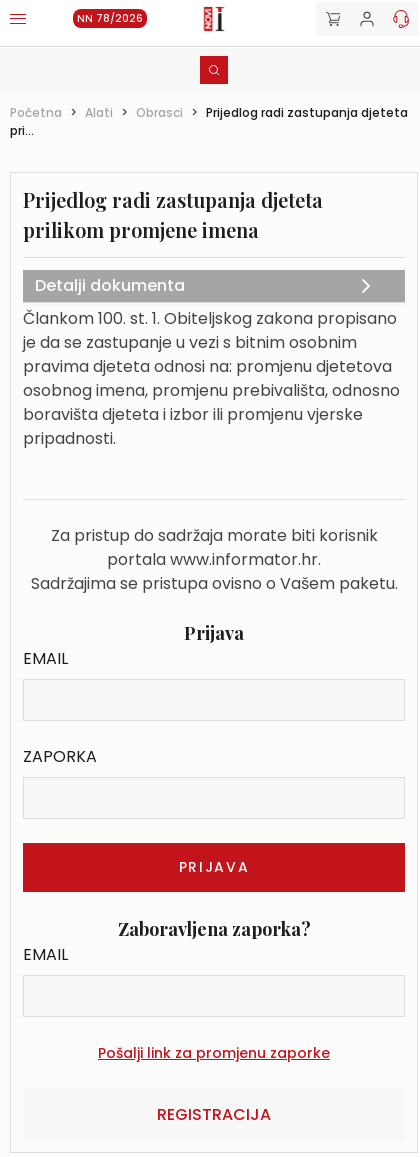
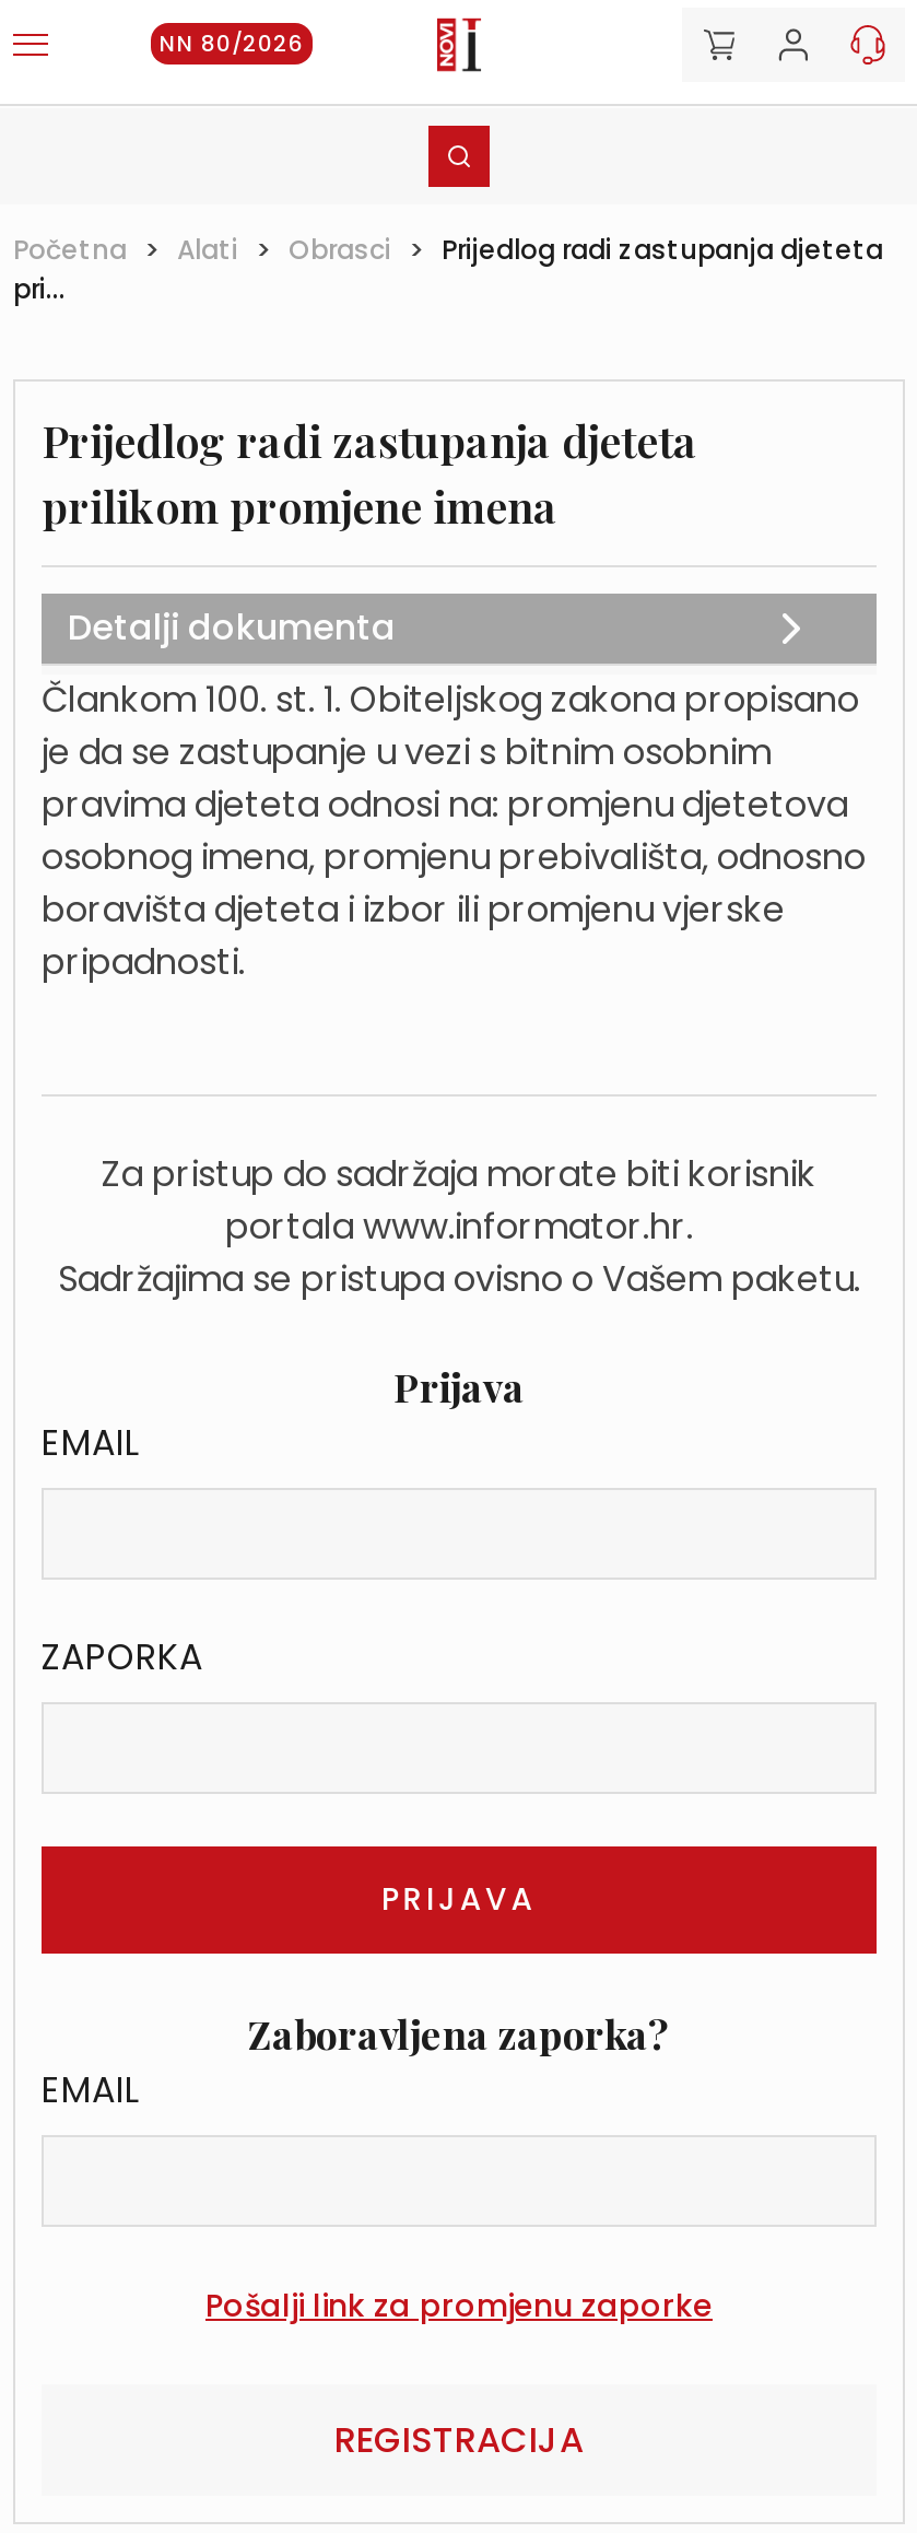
- NN 78/2026
+ NN 80/2026
